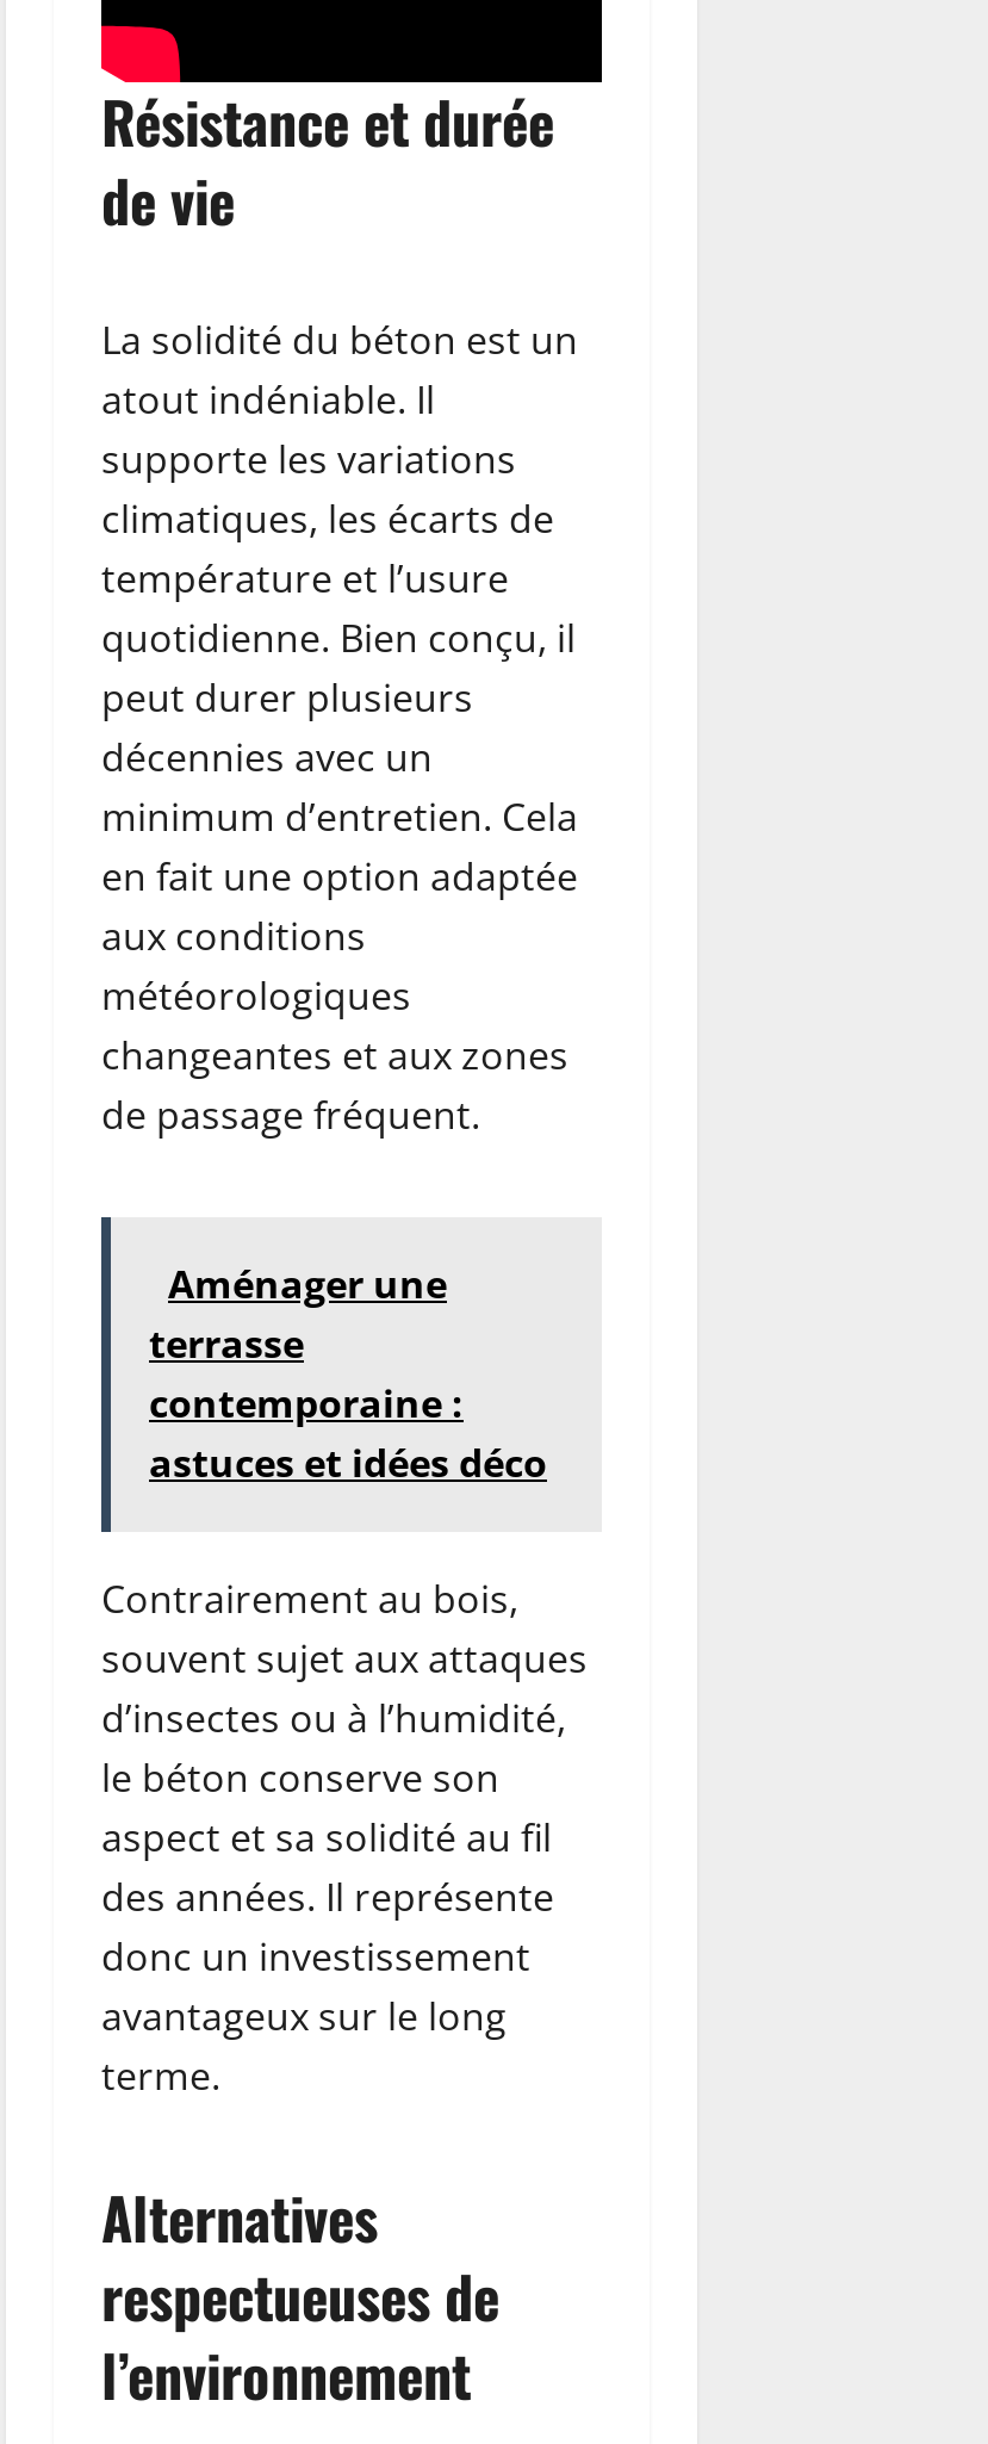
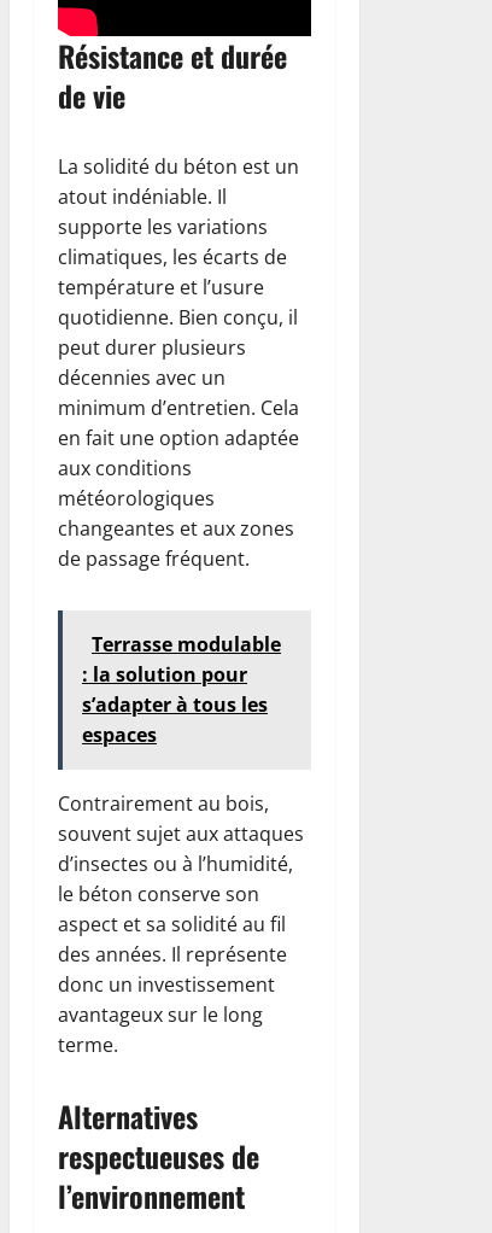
- Aménager une
- terrasse
- contemporaine :
- astuces et idées déco
+ Terrasse modulable
+ : la solution pour
+ s’adapter à tous les
+ espaces
